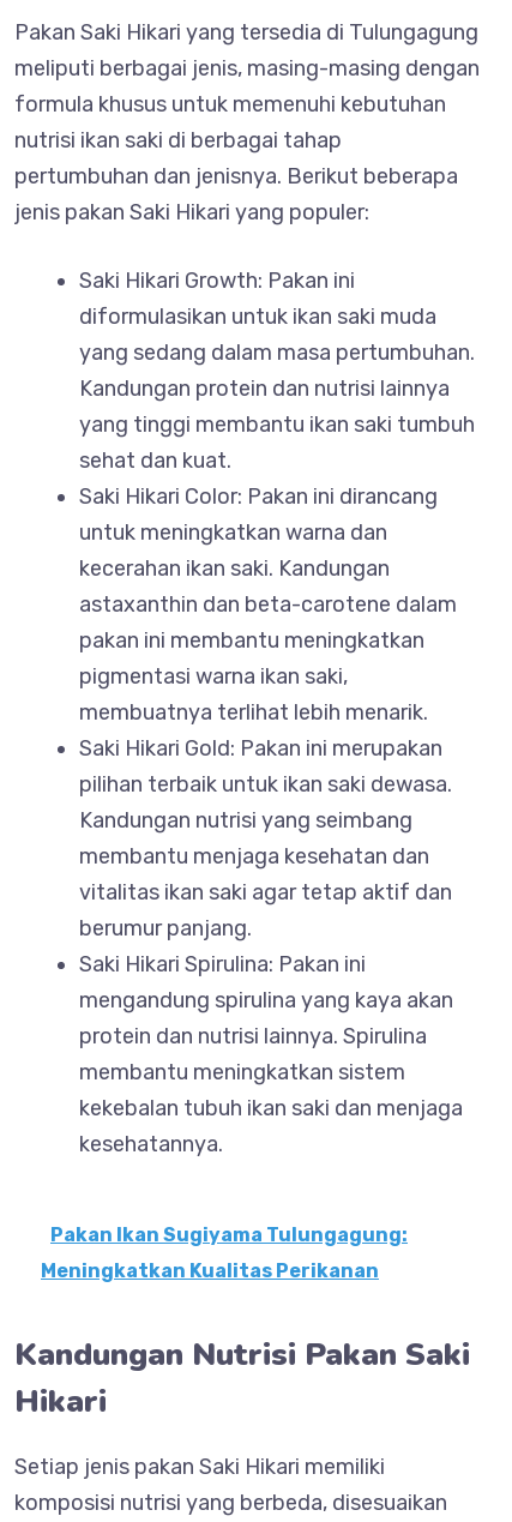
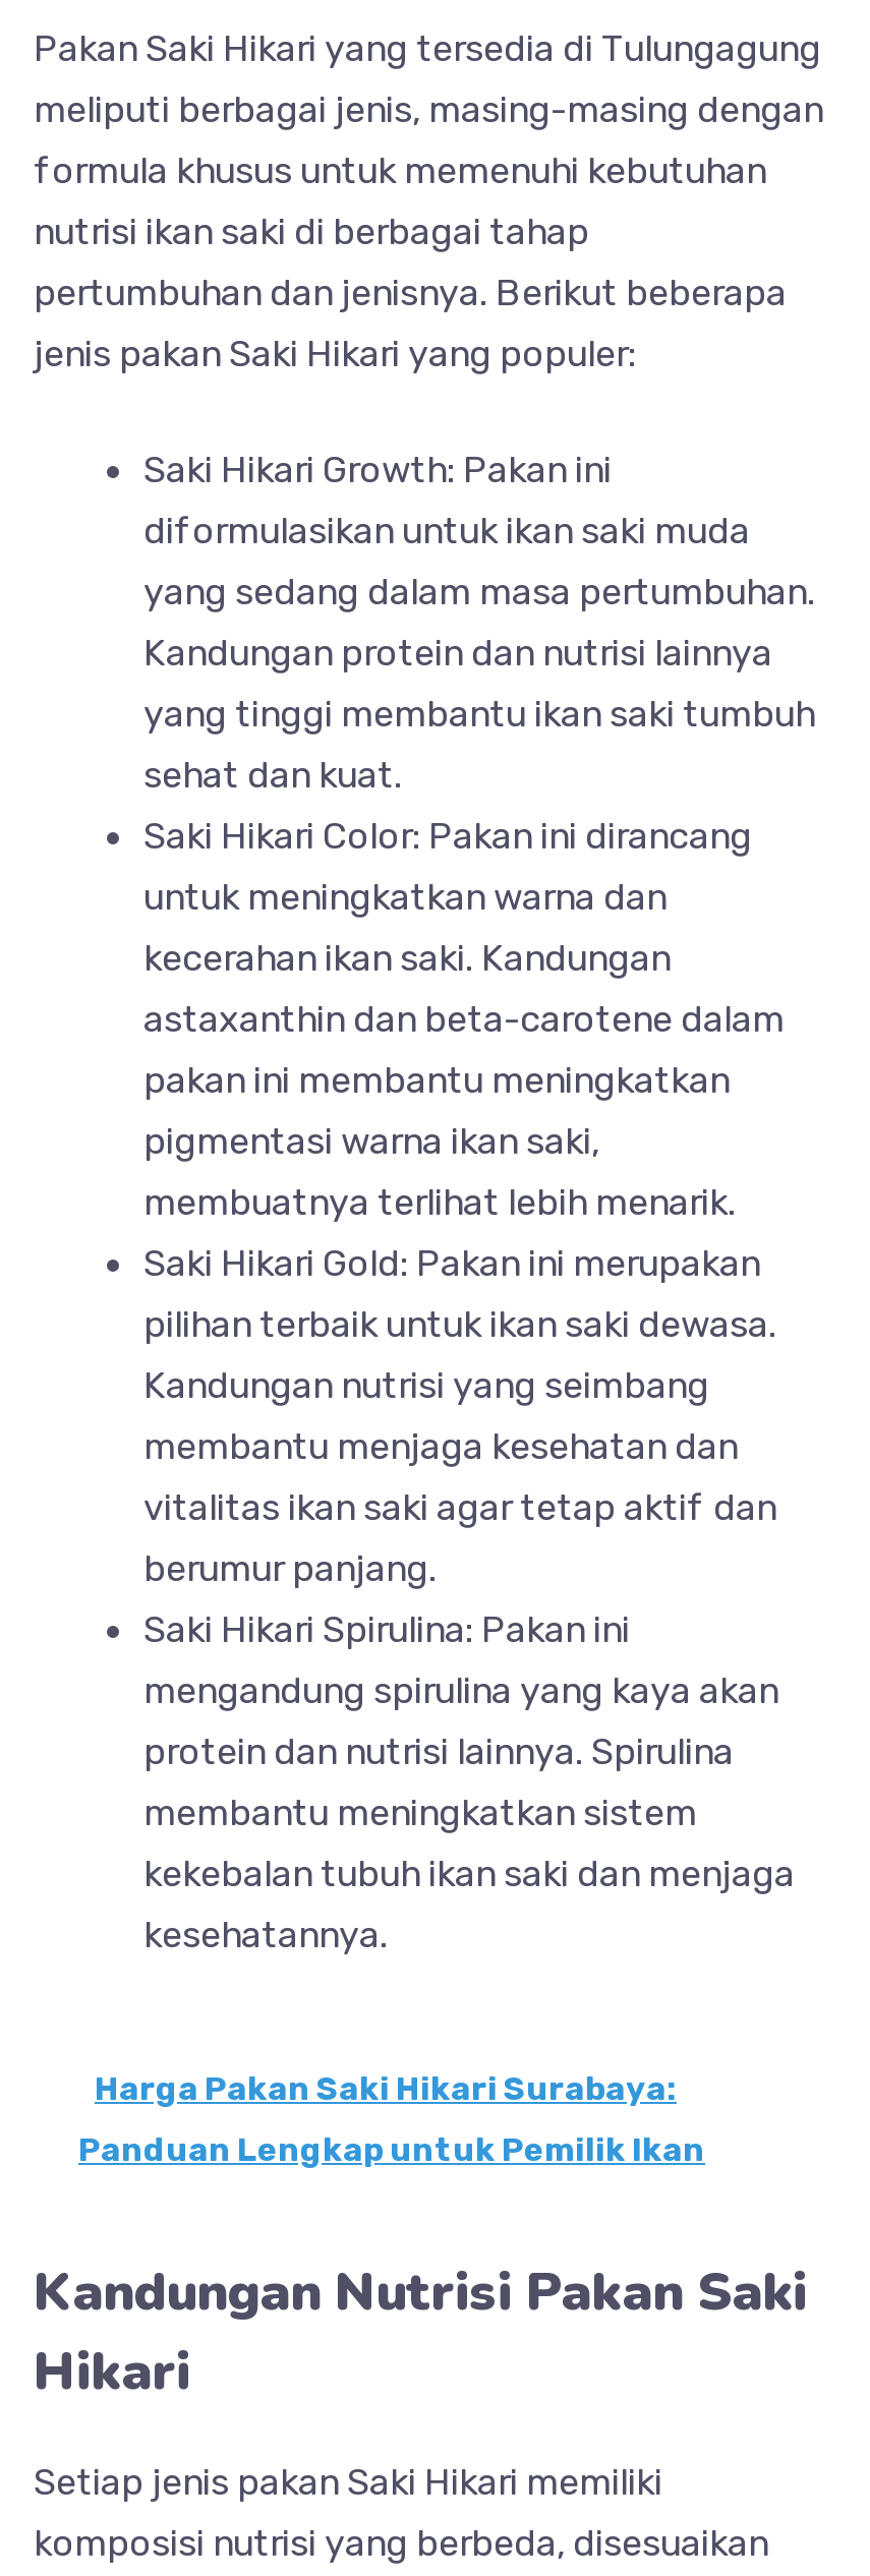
- Pakan Ikan Sugiyama Tulungagung:
+ Harga Pakan Saki Hikari Surabaya:

- Meningkatkan Kualitas Perikanan
+ Panduan Lengkap untuk Pemilik Ikan
